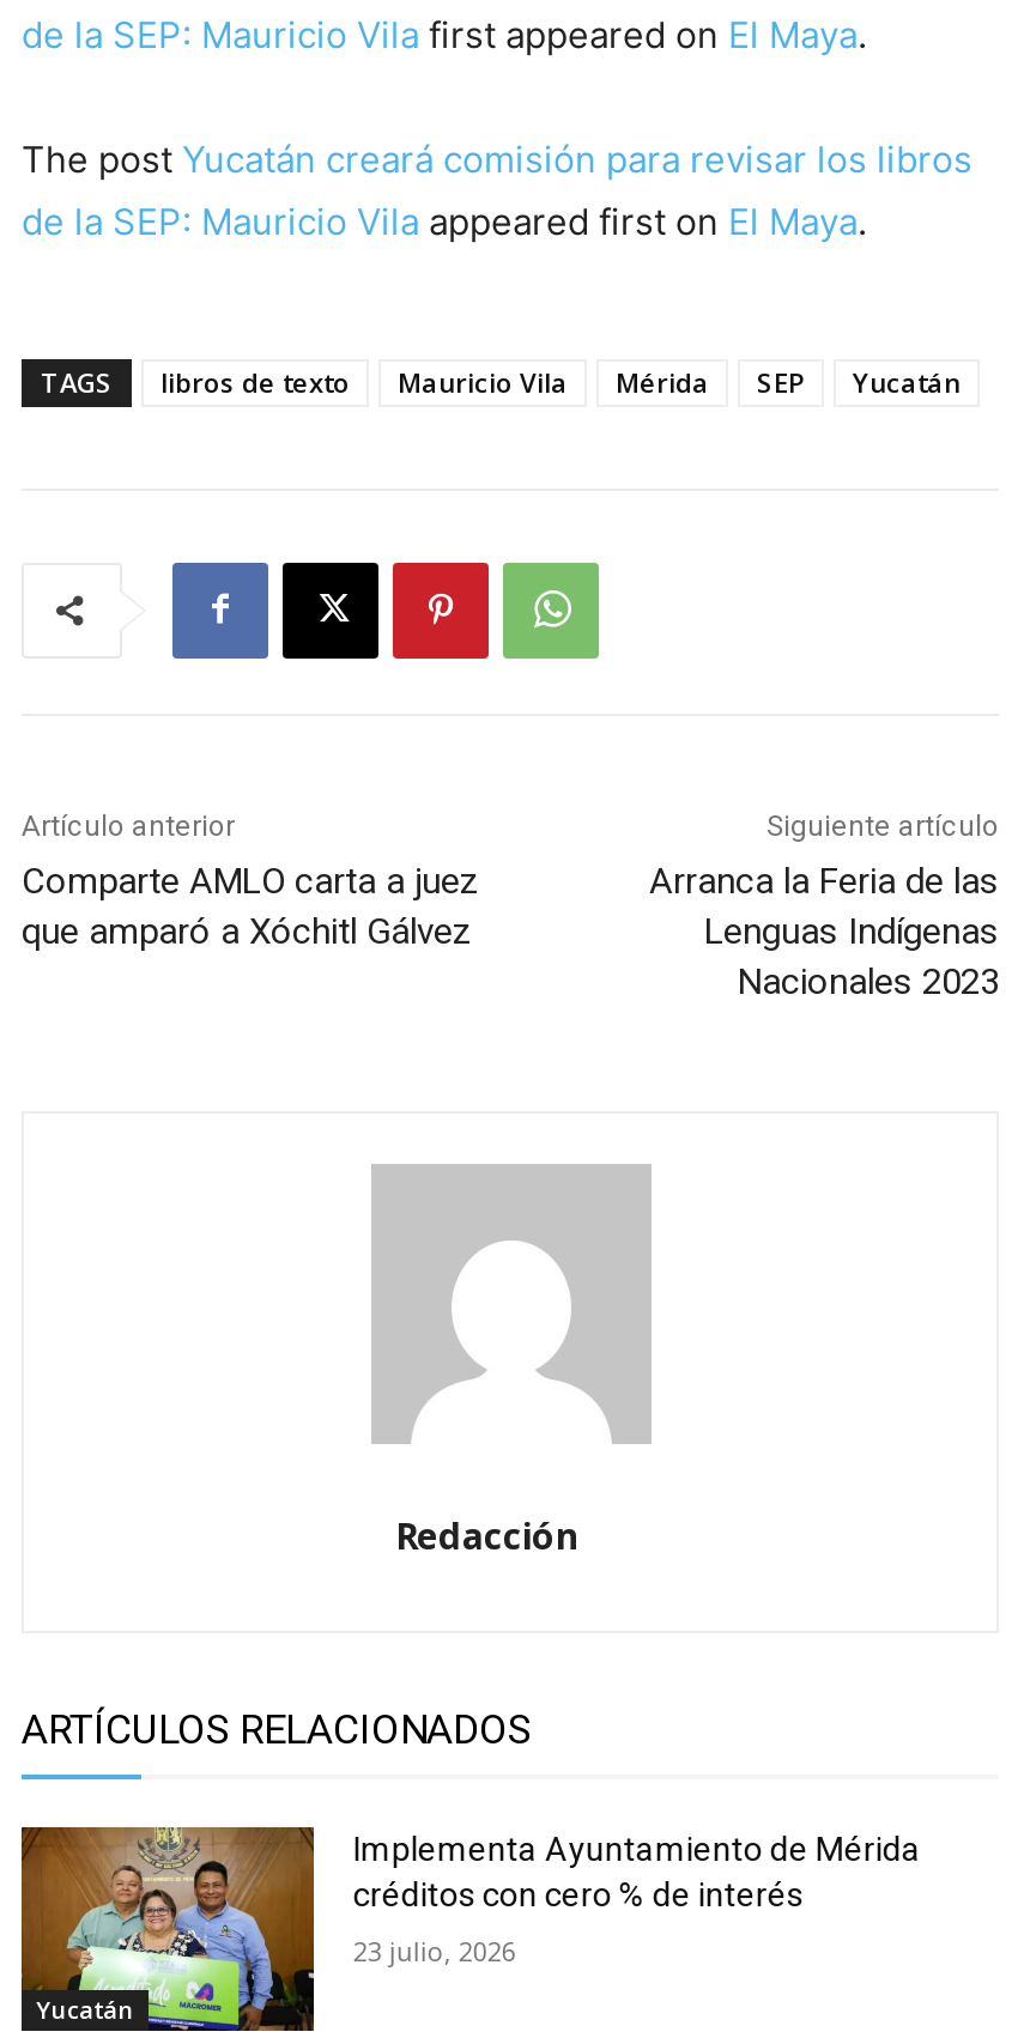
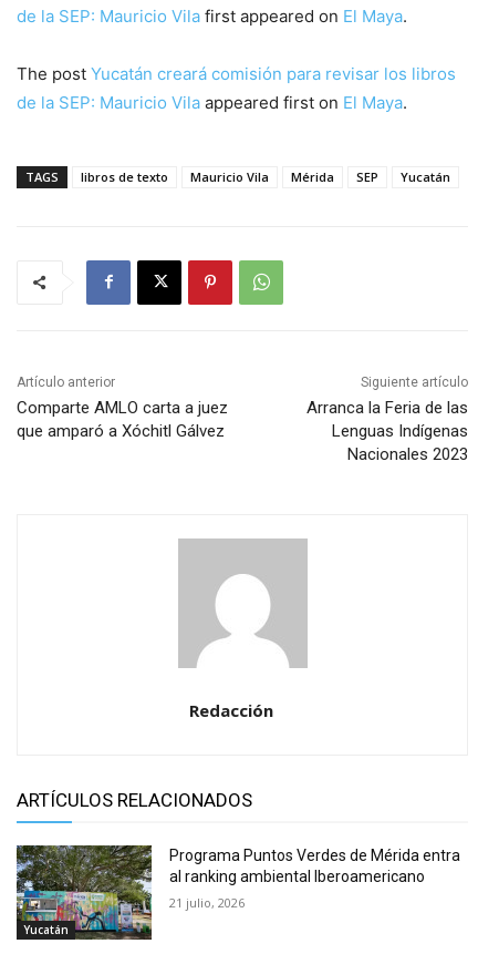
- [image]
- Implementa Ayuntamiento de Mérida
- créditos con cero % de interés
+ [image]
+ Programa Puntos Verdes de Mérida entra
+ al ranking ambiental Iberoamericano

- 23 julio, 2026
+ 21 julio, 2026
